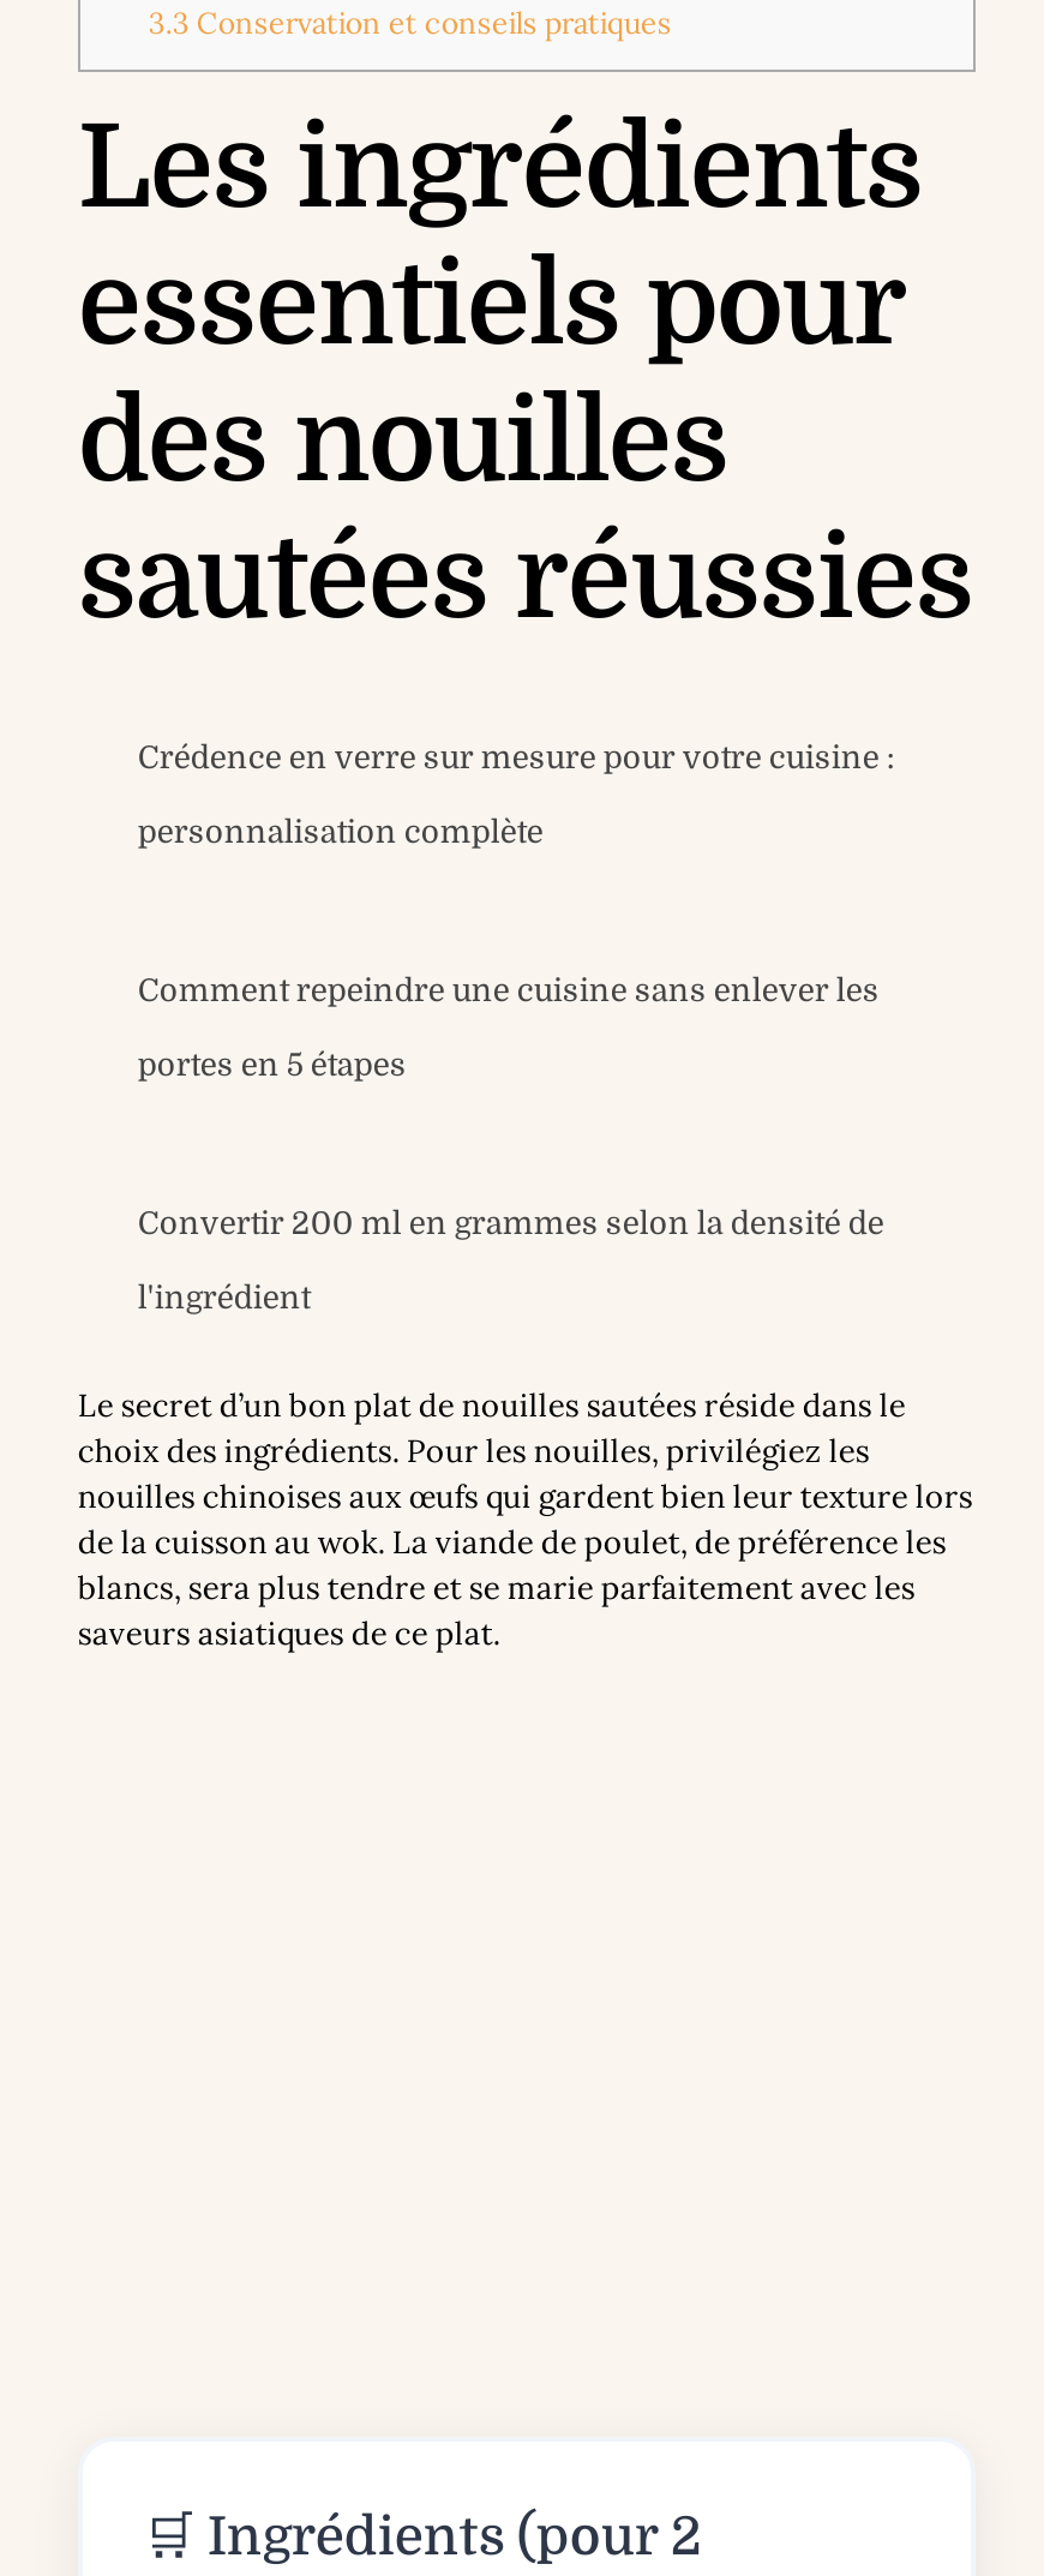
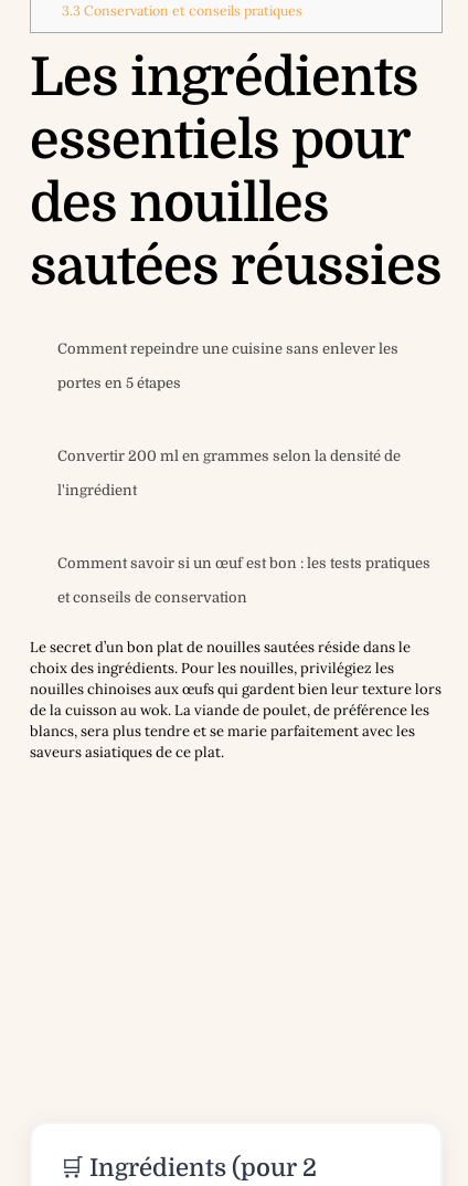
- Crédence en verre sur mesure pour votre cuisine :
- personnalisation complète

moved up: Comment repeindre une cuisine sans enlever les | portes en 5 étapes | Convertir 200 ml en grammes selon la densité de | l'ingrédient

+ Comment savoir si un œuf est bon : les tests pratiques
+ et conseils de conservation
